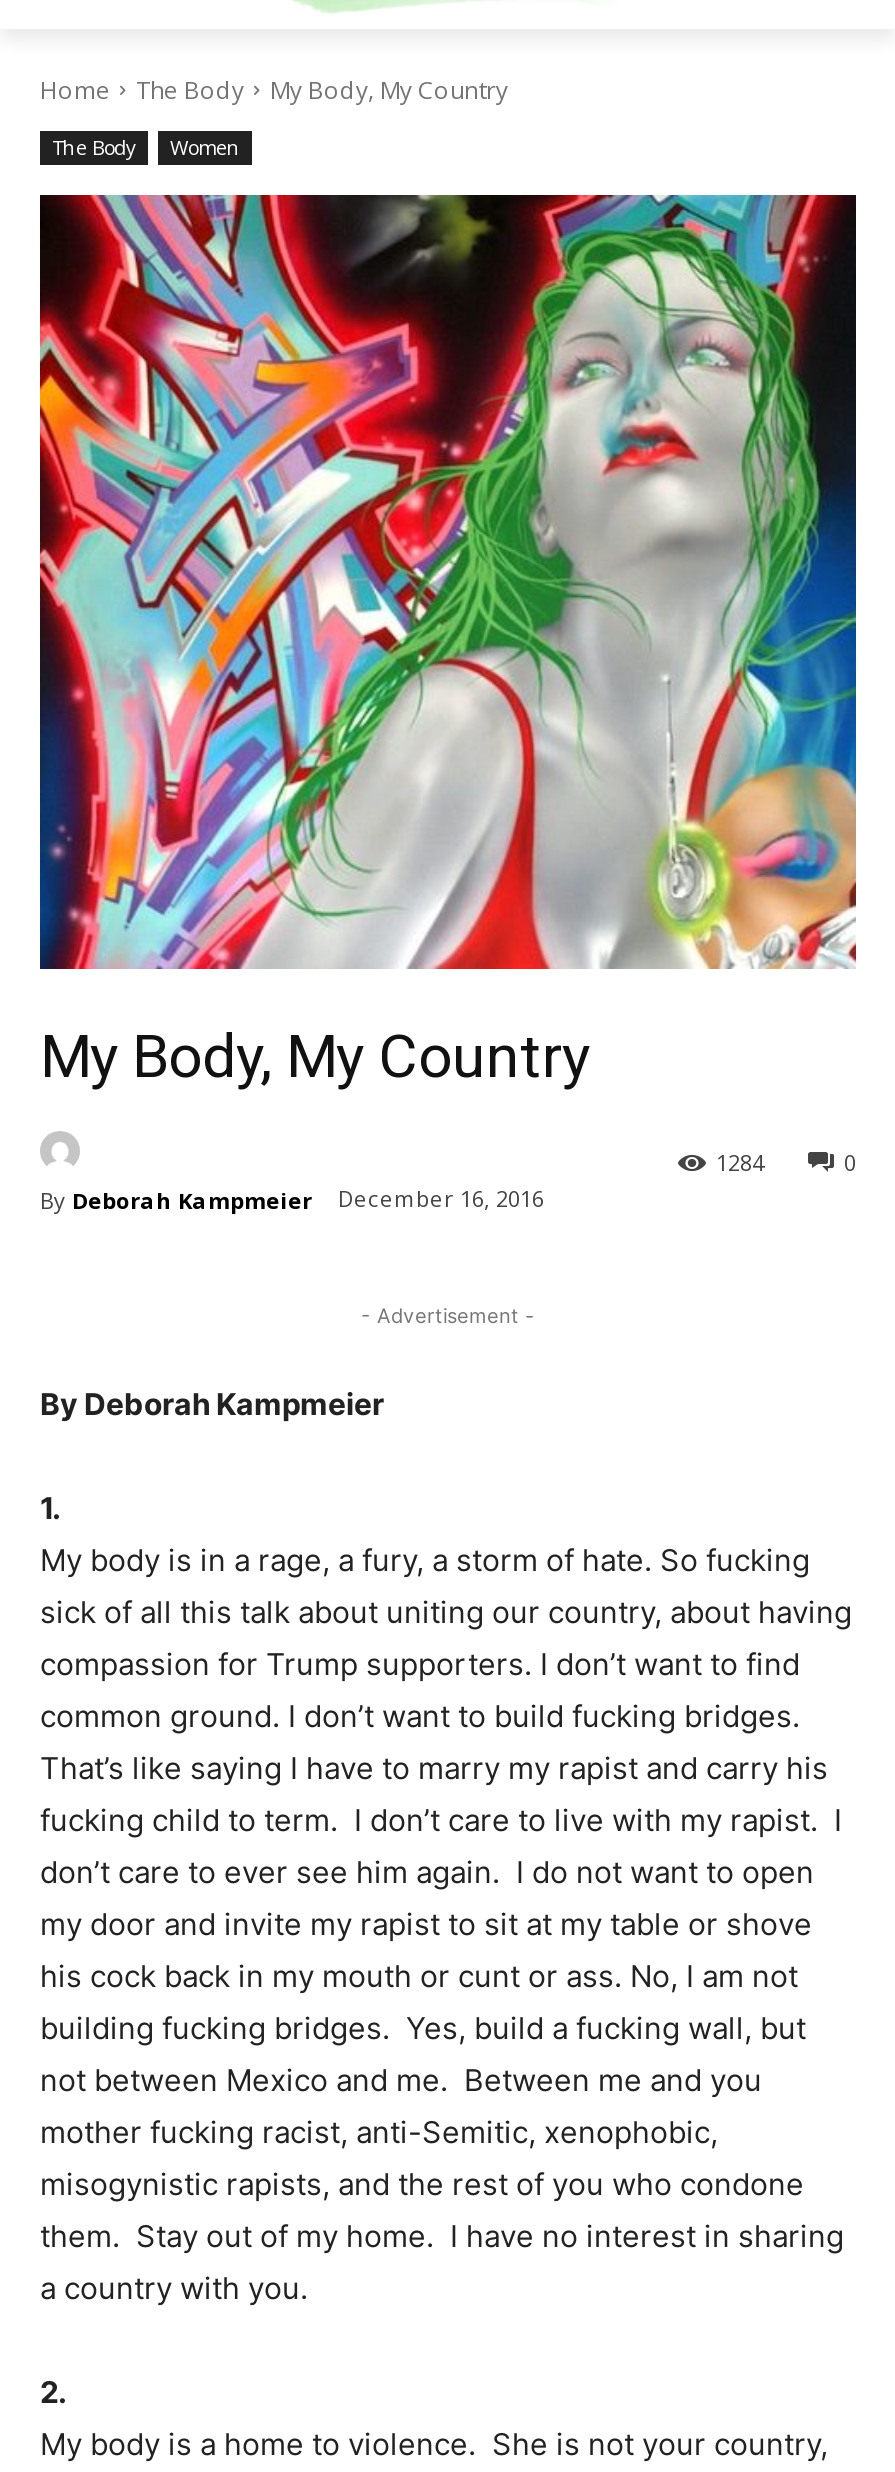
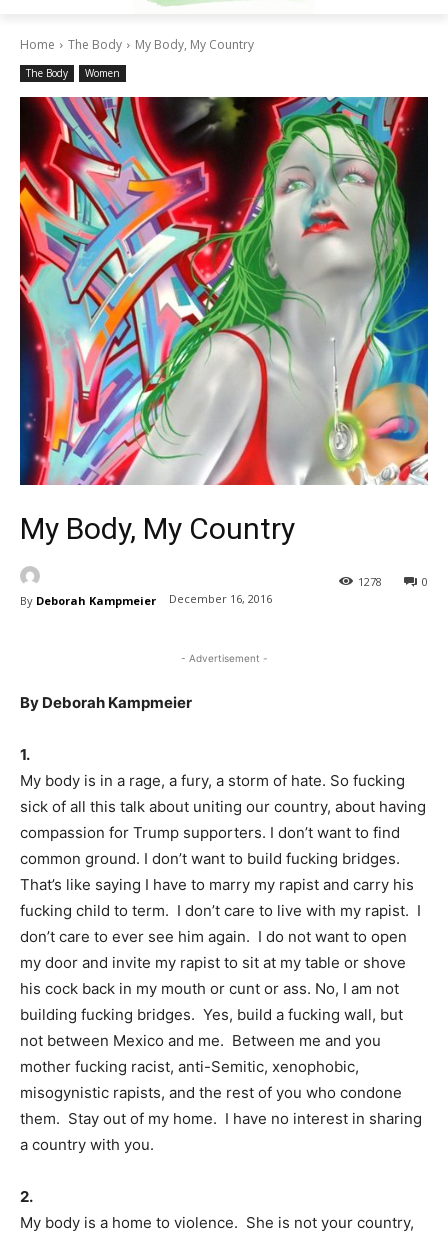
- 1284
+ 1278
